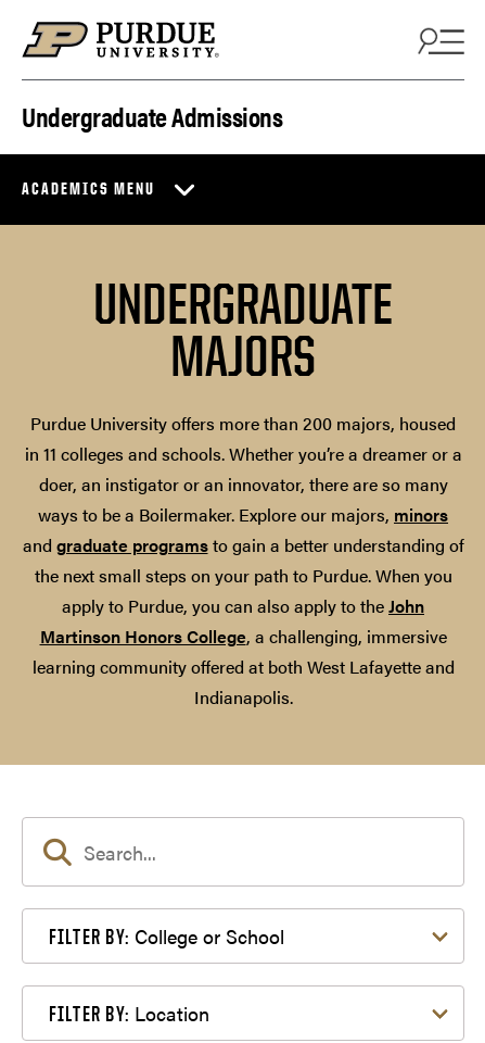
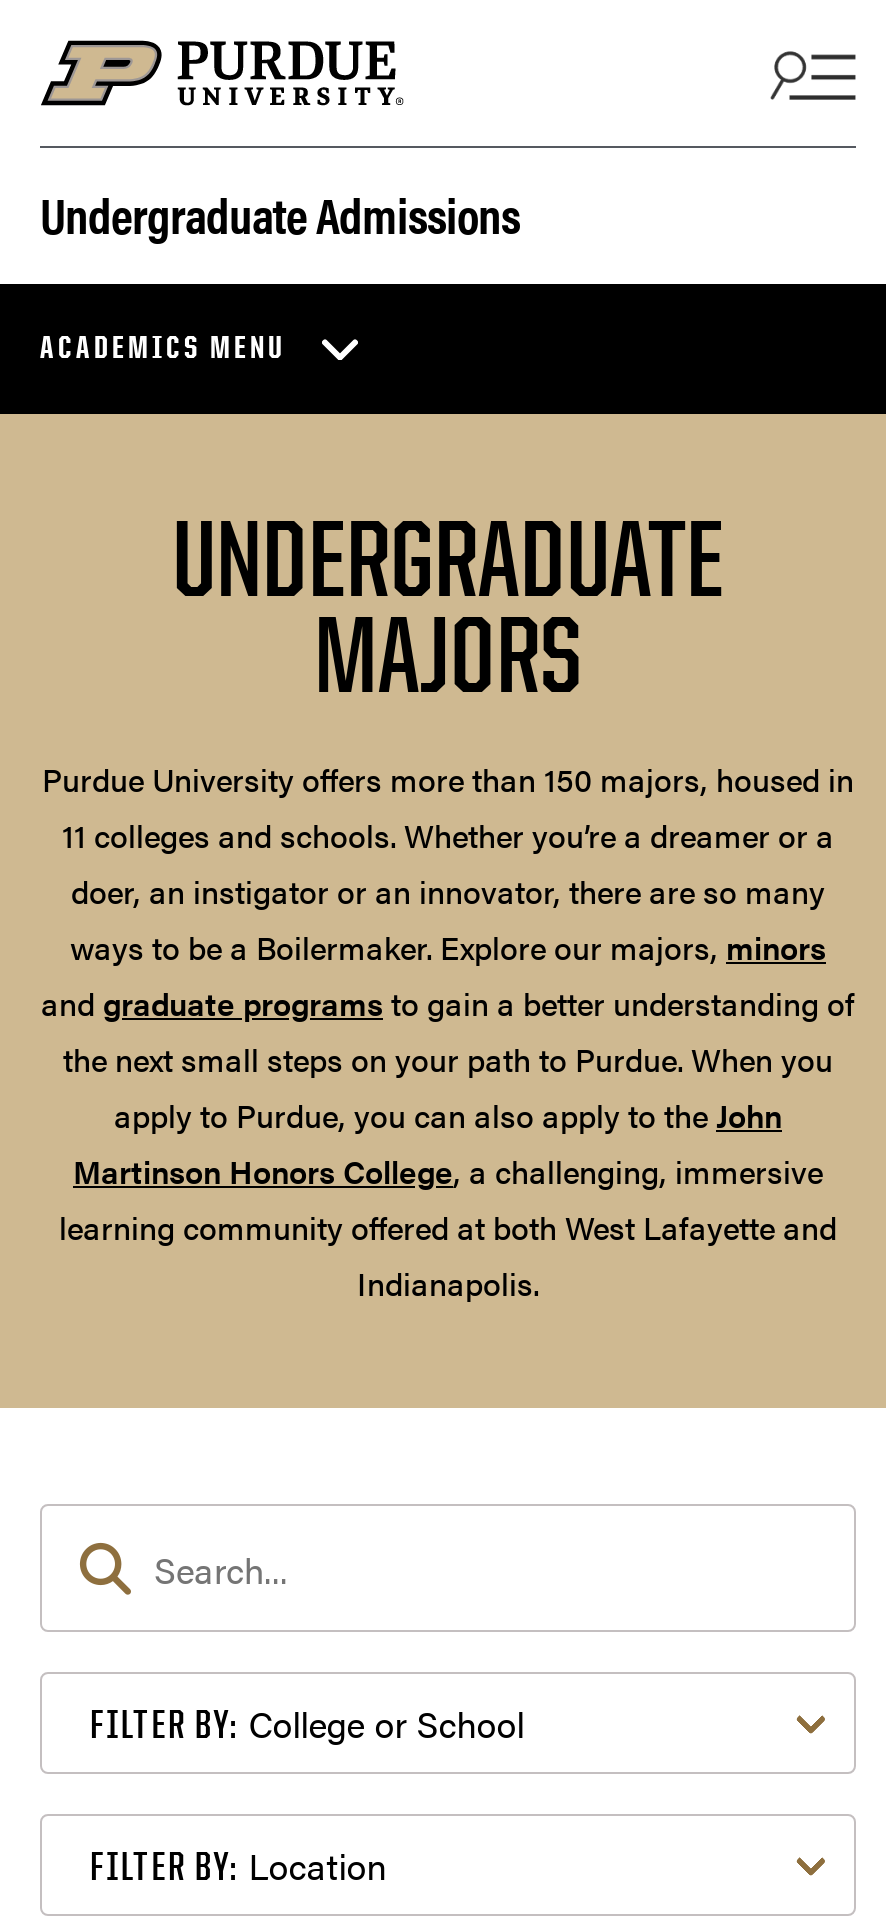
- Purdue University offers more than 200 majors, housed
- in 11 colleges and schools. Whether you’re a dreamer or a
+ Purdue University offers more than 150 majors, housed in
+ 11 colleges and schools. Whether you’re a dreamer or a
